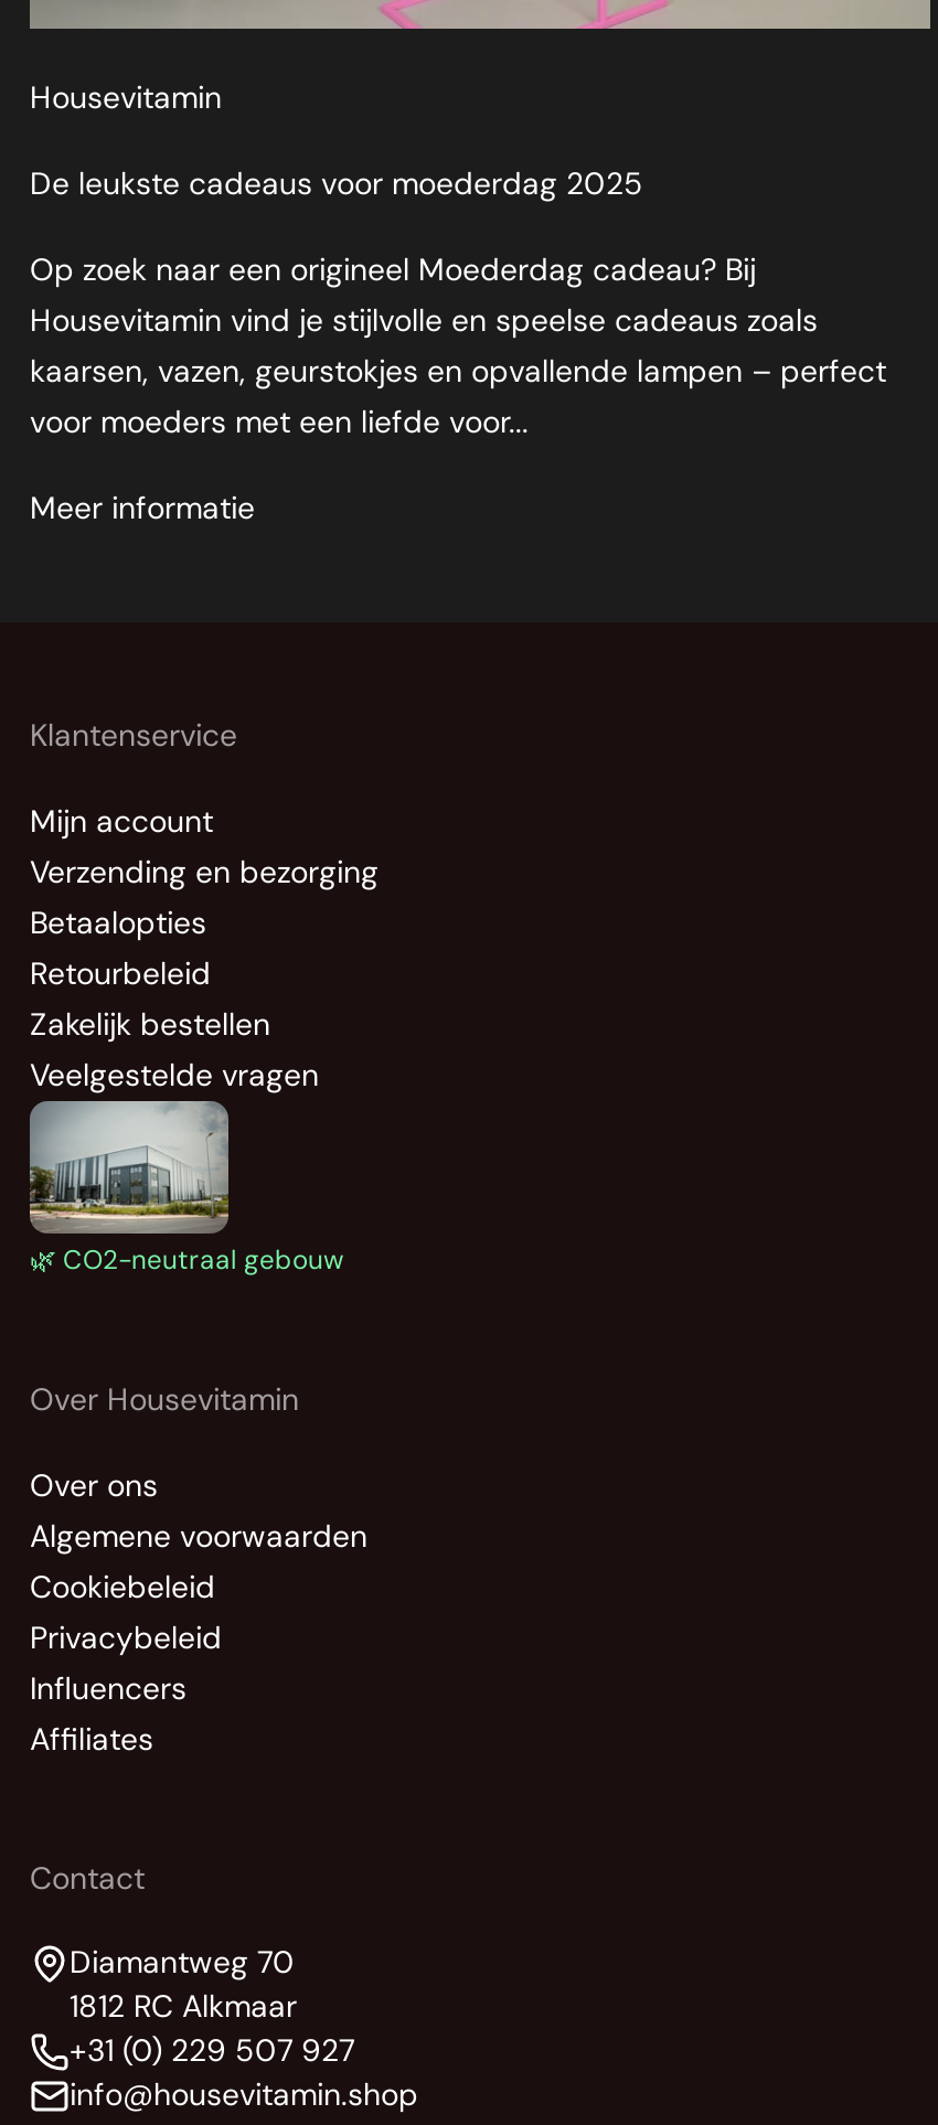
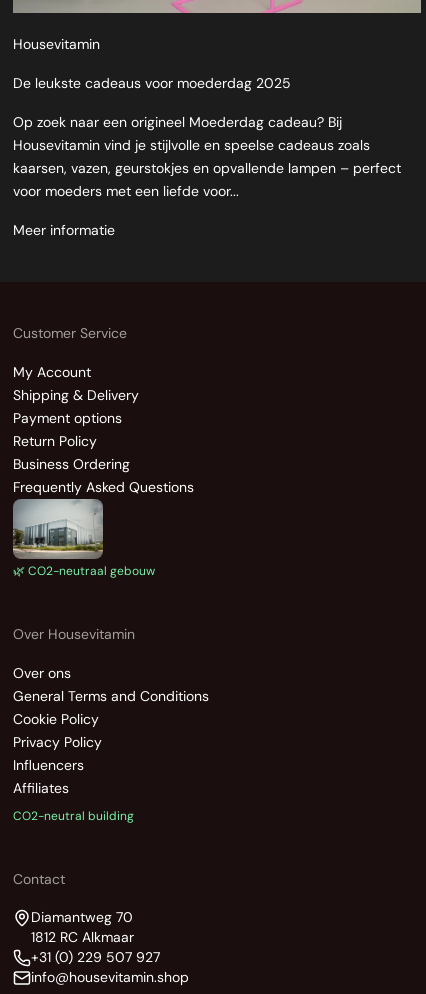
- Klantenservice
+ Customer Service

- Mijn account
- Verzending en bezorging
- Betaalopties
- Retourbeleid
- Zakelijk bestellen
- Veelgestelde vragen
+ My Account
+ Shipping & Delivery
+ Payment options
+ Return Policy
+ Business Ordering
+ Frequently Asked Questions

- Algemene voorwaarden
- Cookiebeleid
- Privacybeleid
+ General Terms and Conditions
+ Cookie Policy
+ Privacy Policy

+ CO2-neutral building
